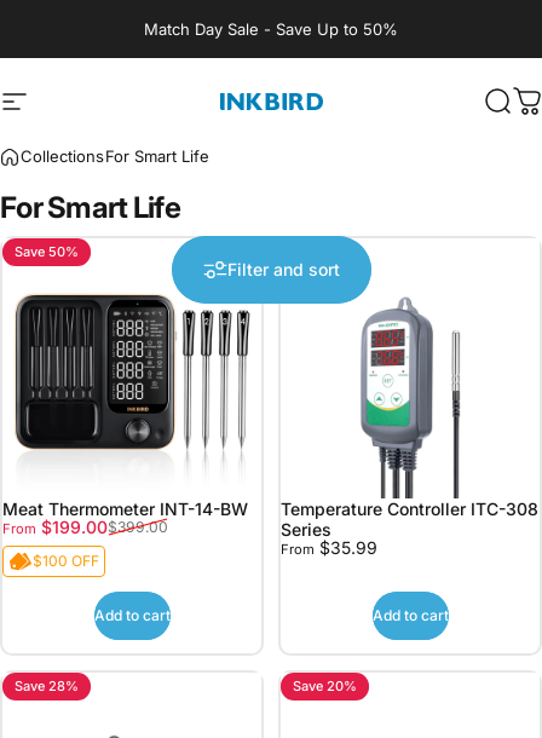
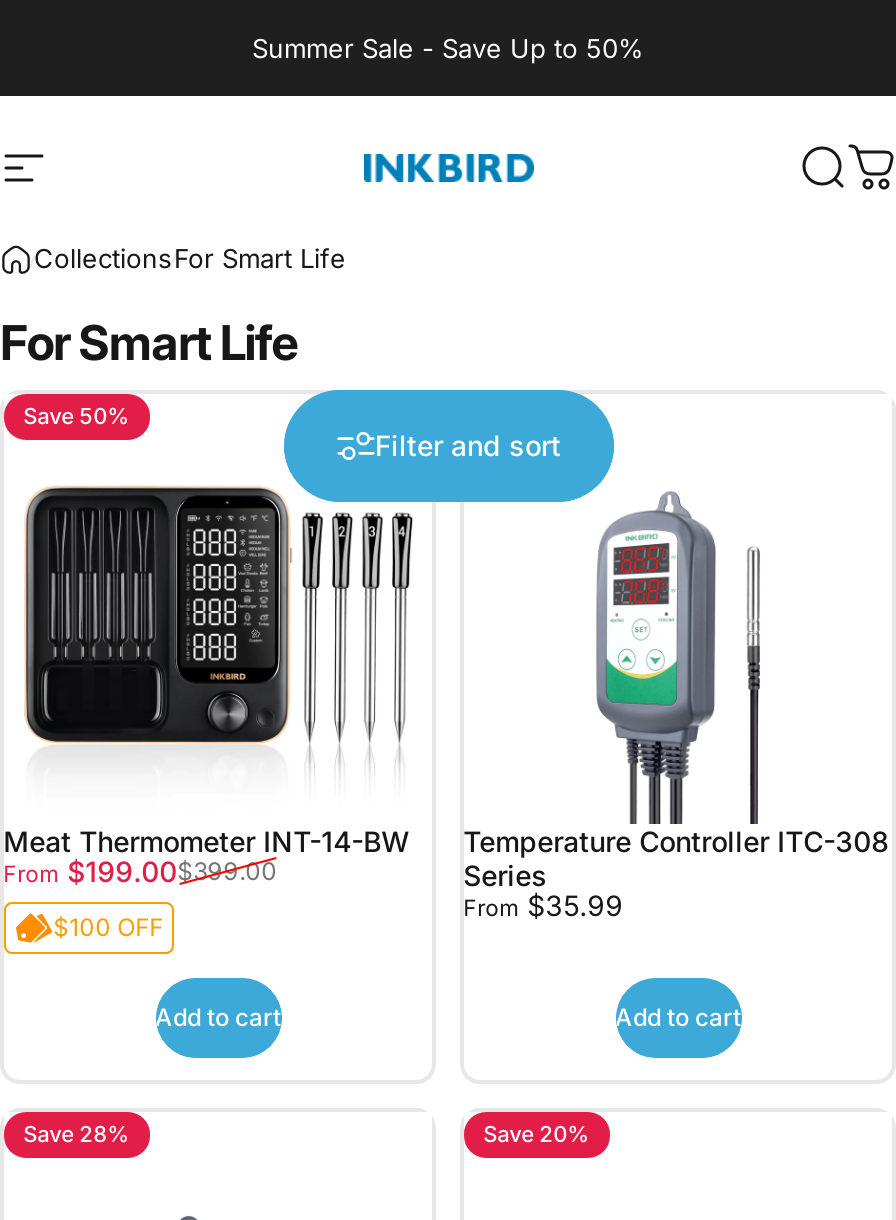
- Match Day Sale - Save Up to 50%
+ Summer Sale - Save Up to 50%
